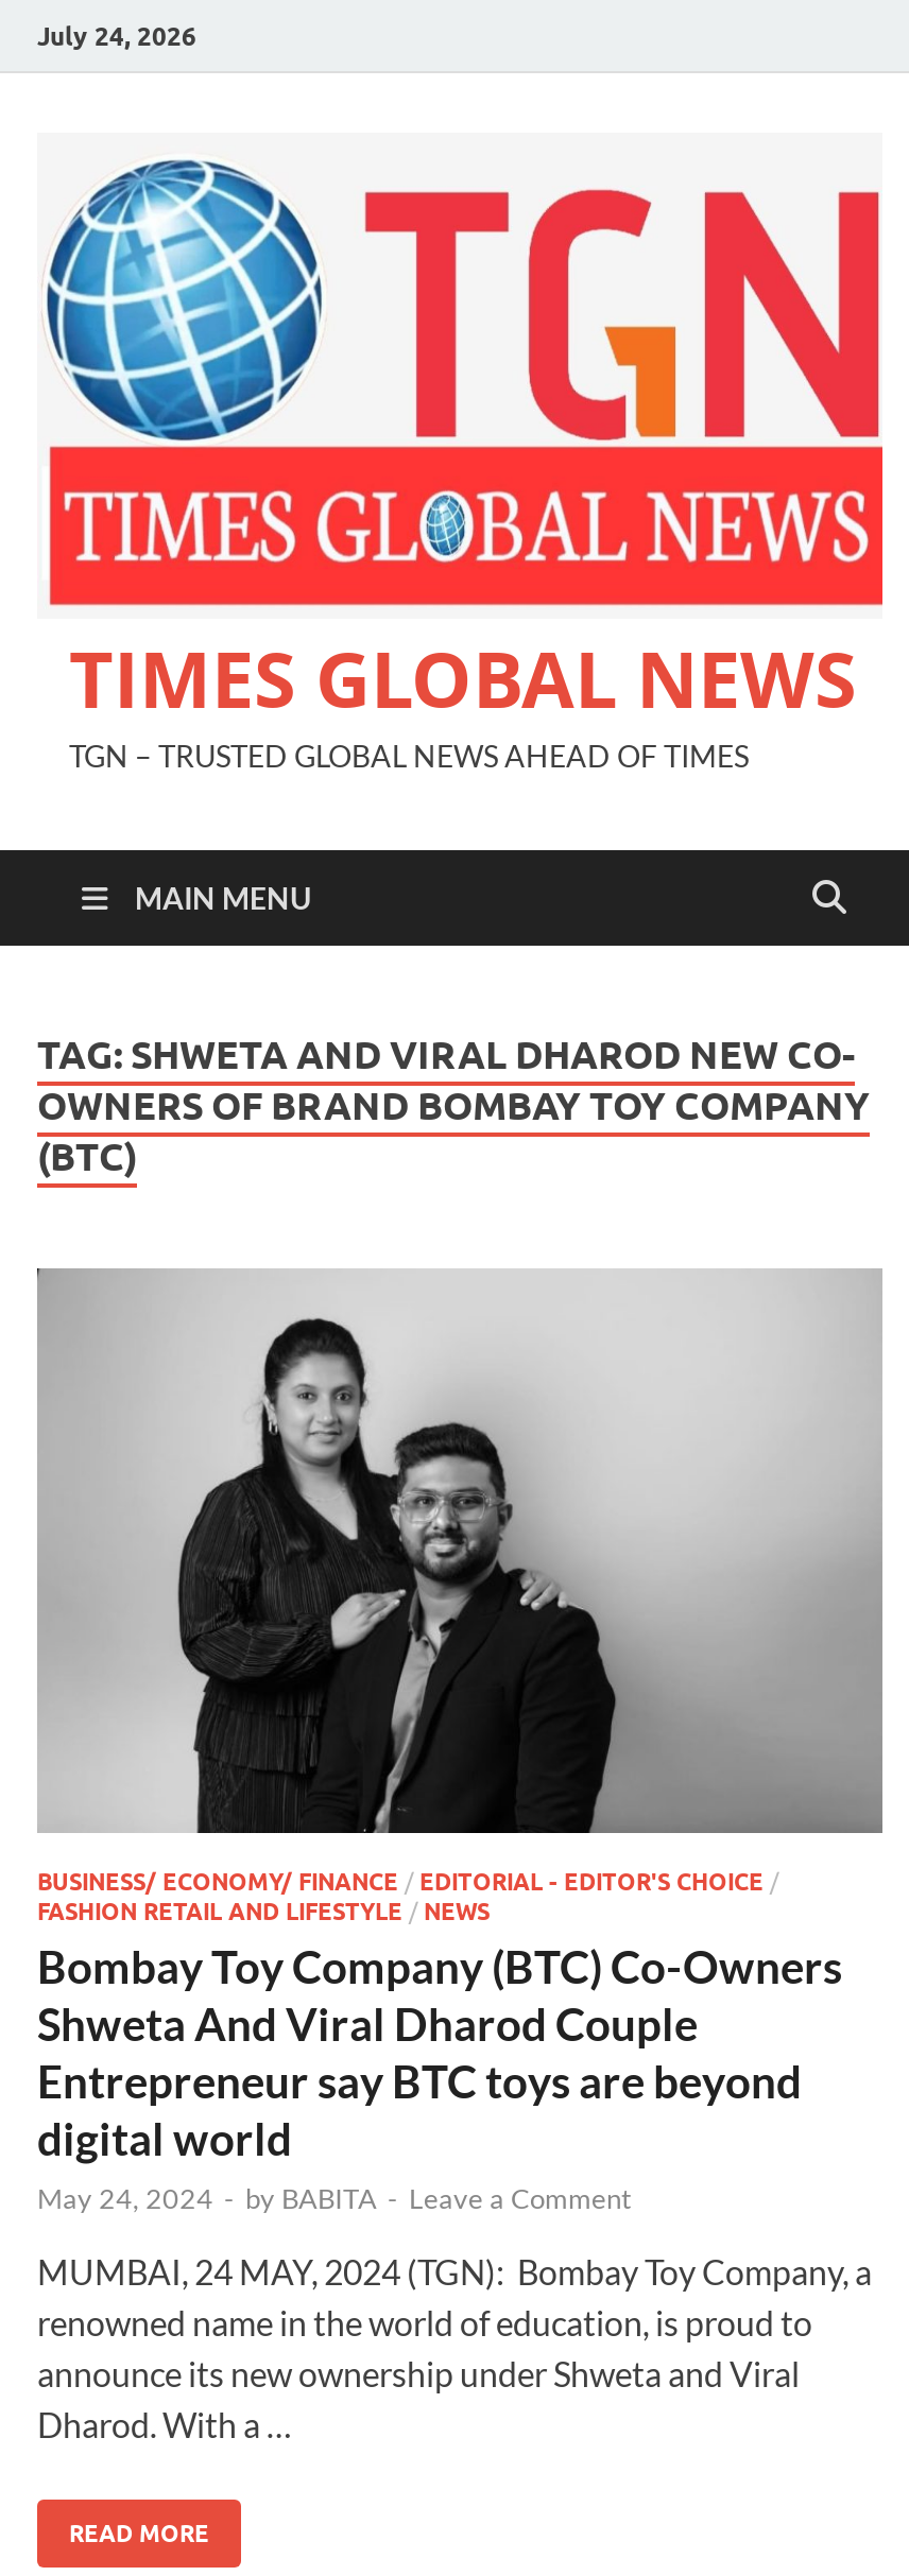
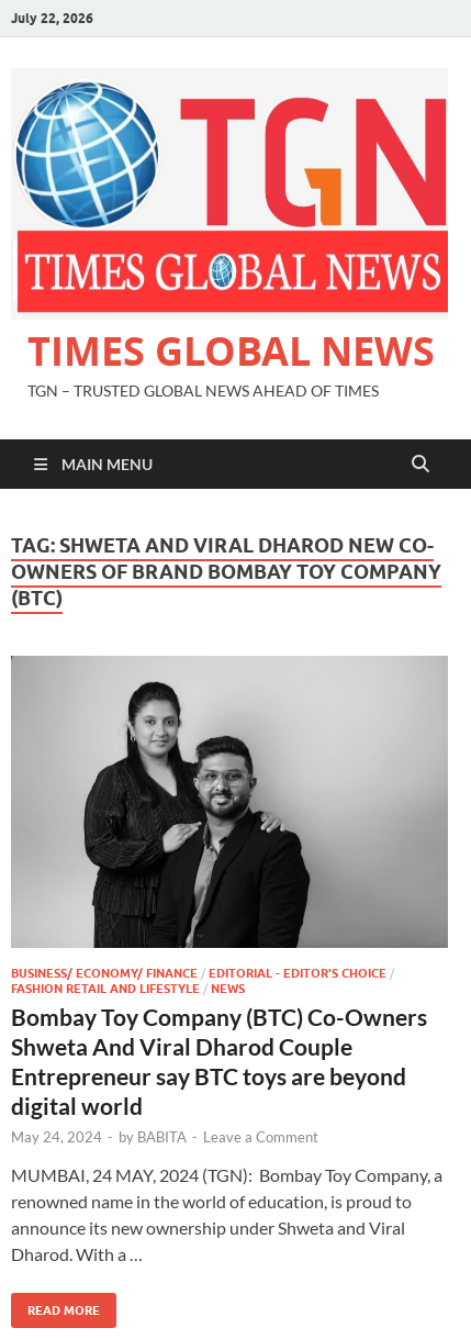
- July 24, 2026
+ July 22, 2026
